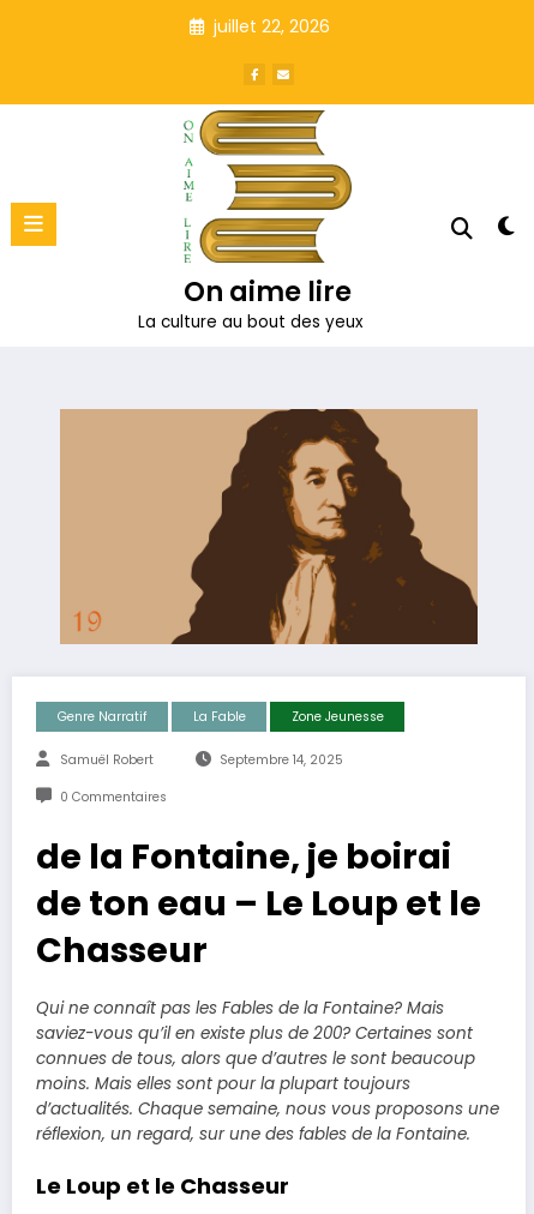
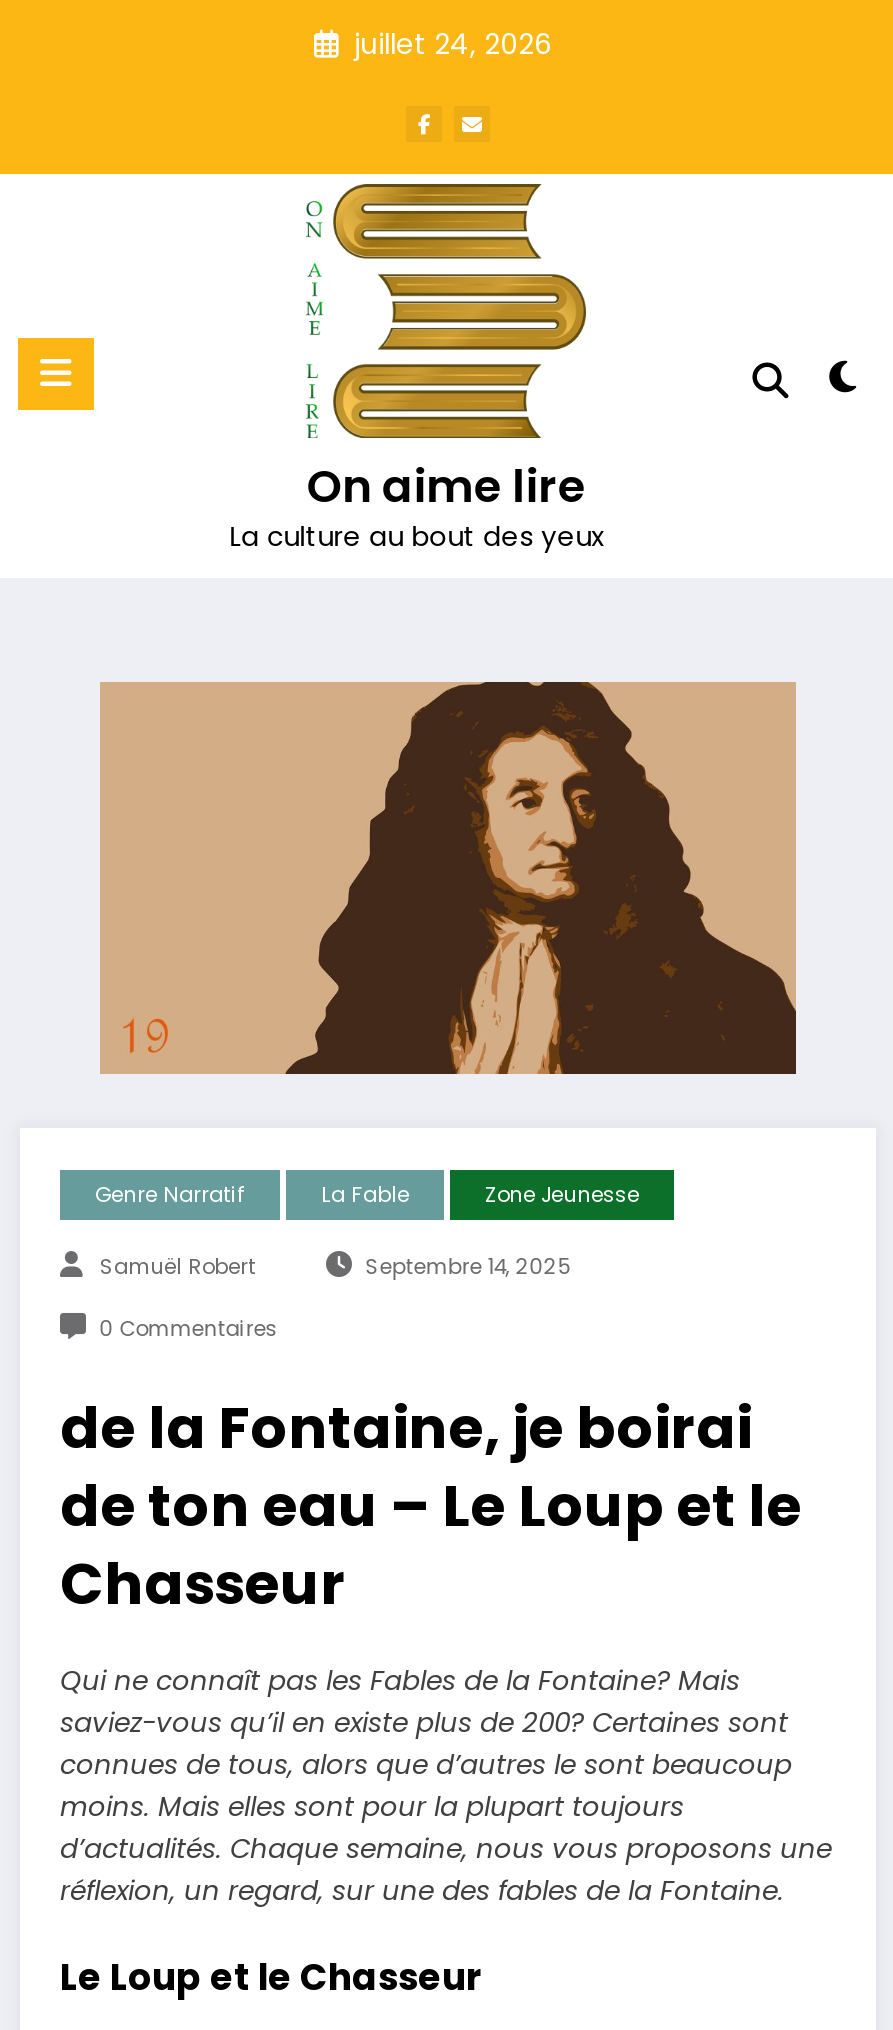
- juillet 22, 2026
+ juillet 24, 2026
